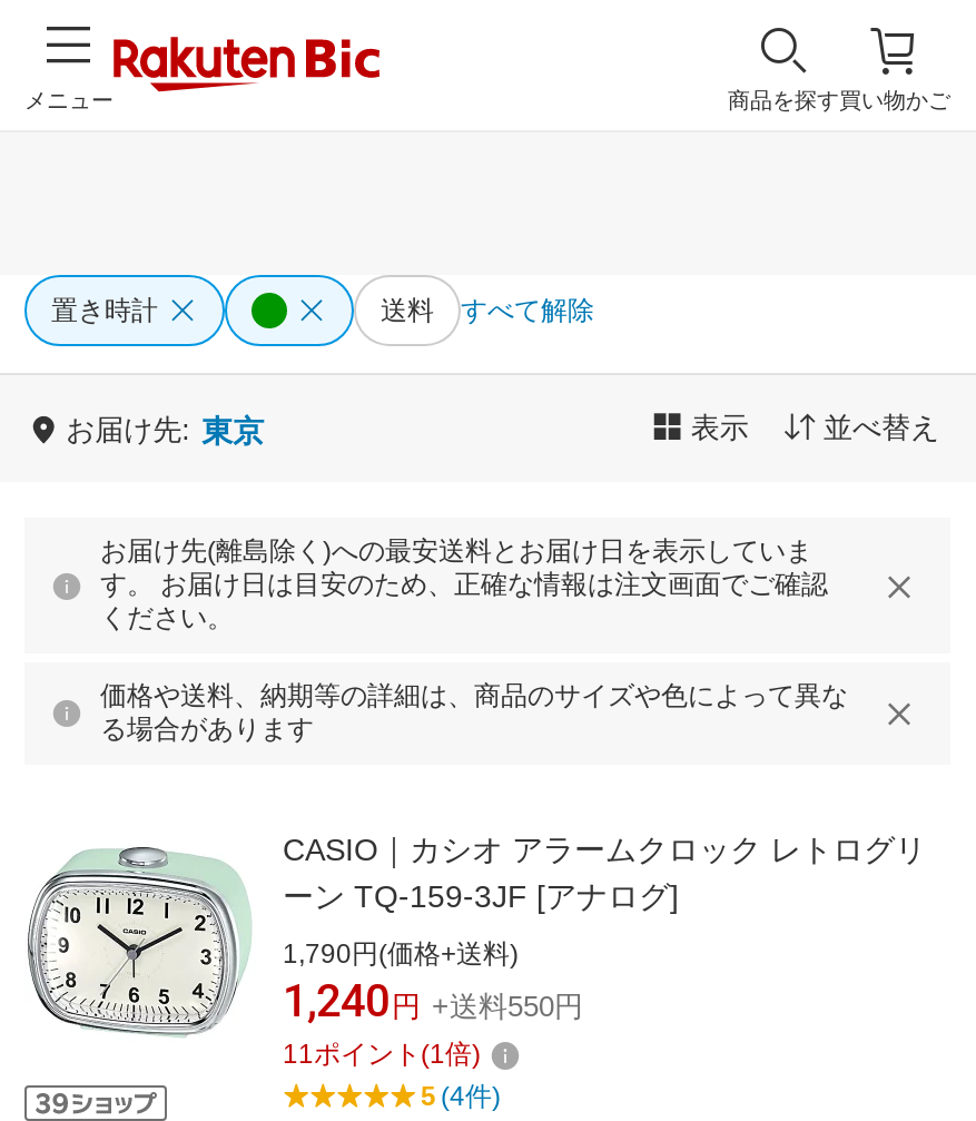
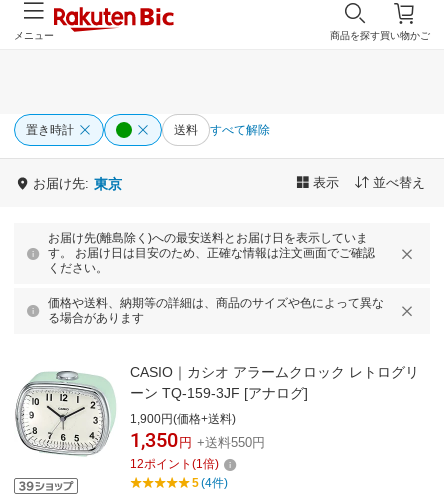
- 1,790円(価格+送料)
+ 1,900円(価格+送料)

- 1,240円 +送料550円
+ 1,350円 +送料550円

- 11ポイント(1倍)
+ 12ポイント(1倍)
